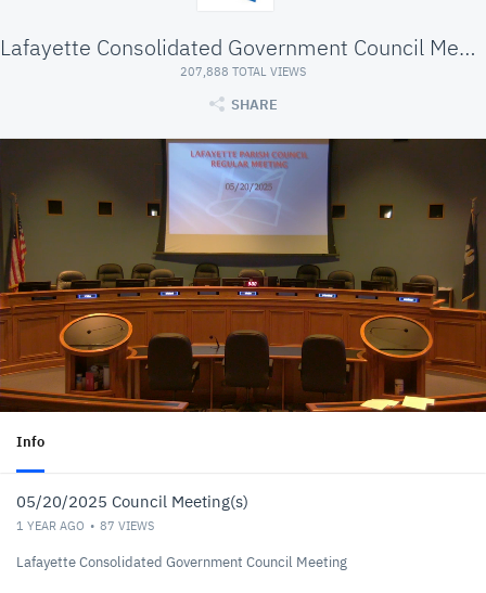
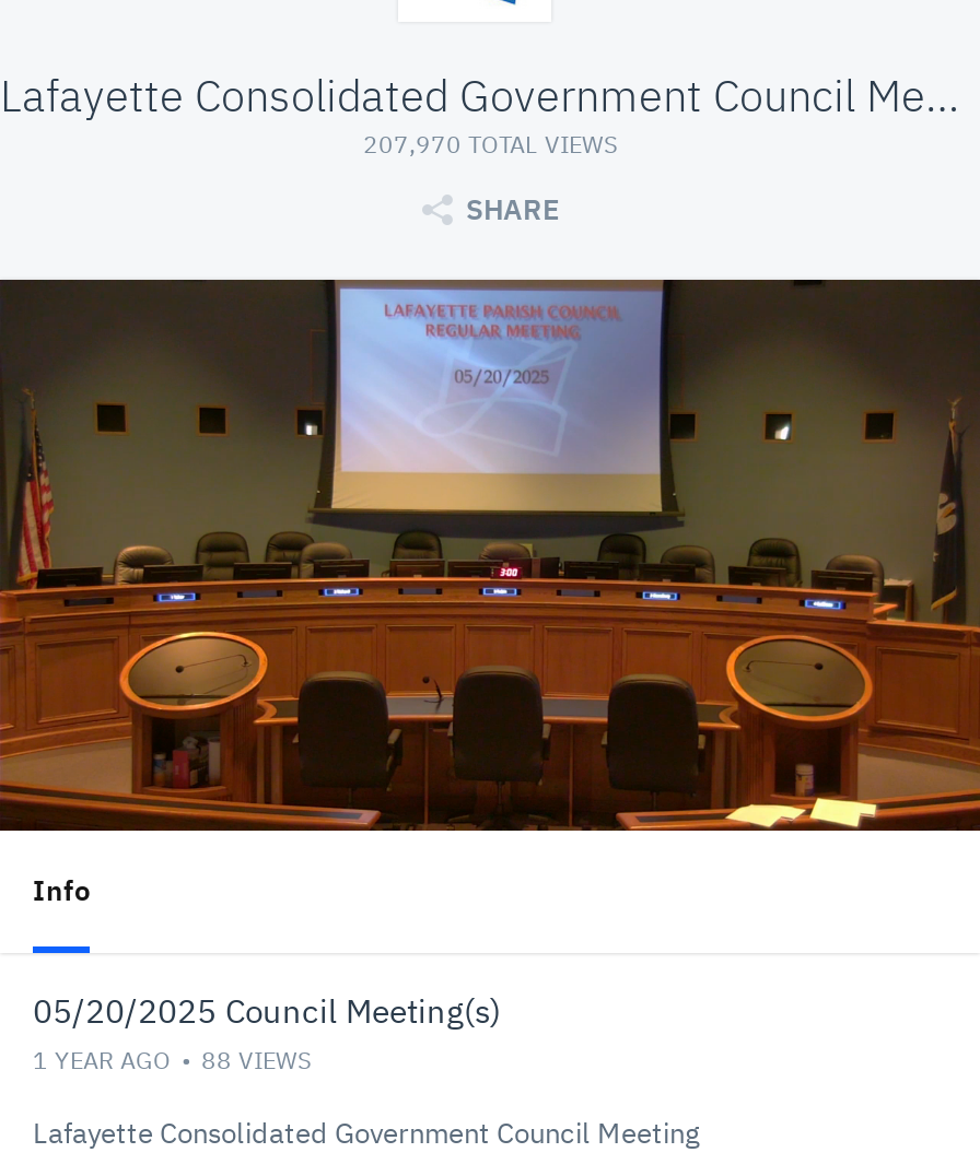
- 207,888 TOTAL VIEWS
+ 207,970 TOTAL VIEWS

- 1 YEAR AGO 87 VIEWS
+ 1 YEAR AGO 88 VIEWS
